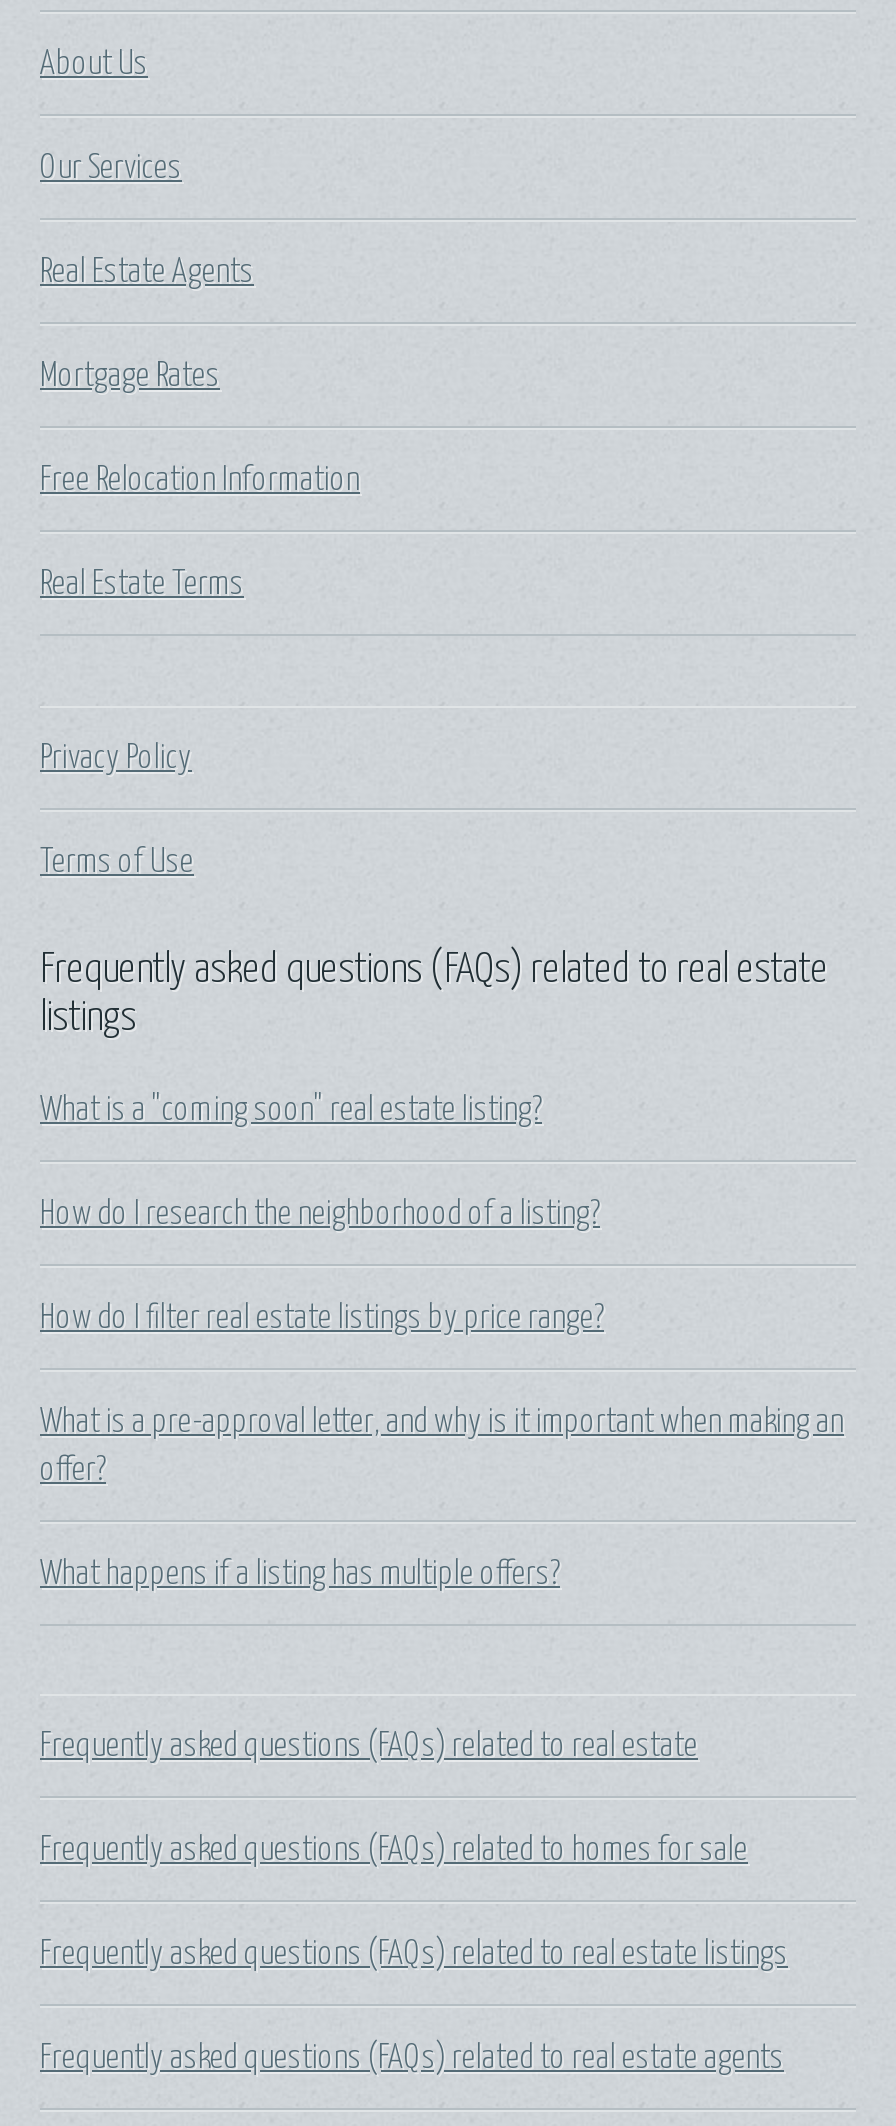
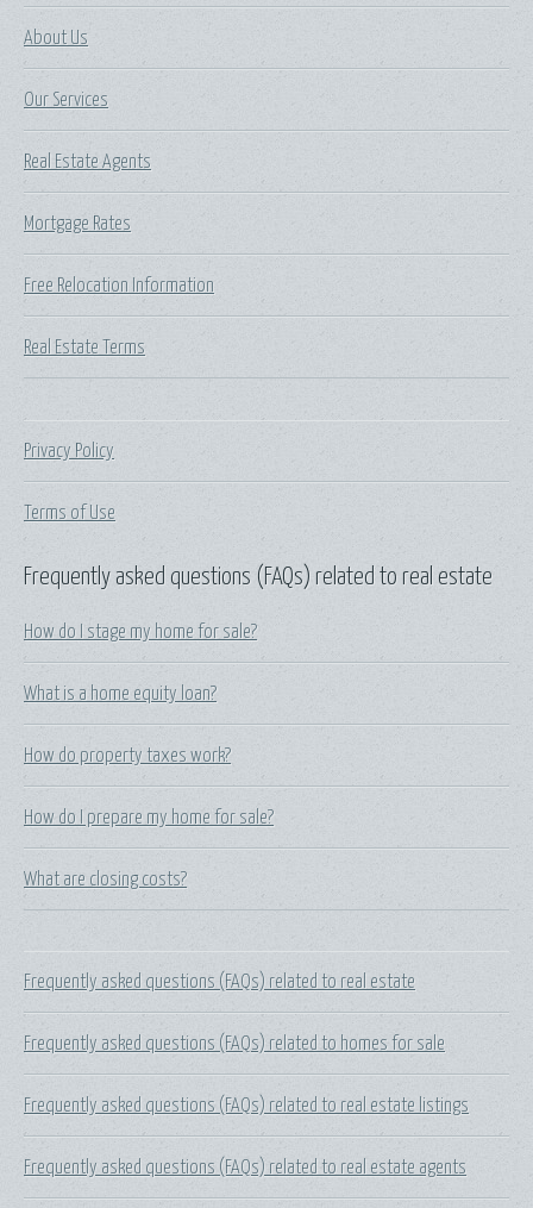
- listings
- What is a "coming soon" real estate listing?
- How do I research the neighborhood of a listing?
- How do I filter real estate listings by price range?
- What is a pre-approval letter, and why is it important when making an
- offer?
- What happens if a listing has multiple offers?
+ How do I stage my home for sale?
+ What is a home equity loan?
+ How do property taxes work?
+ How do I prepare my home for sale?
+ What are closing costs?
